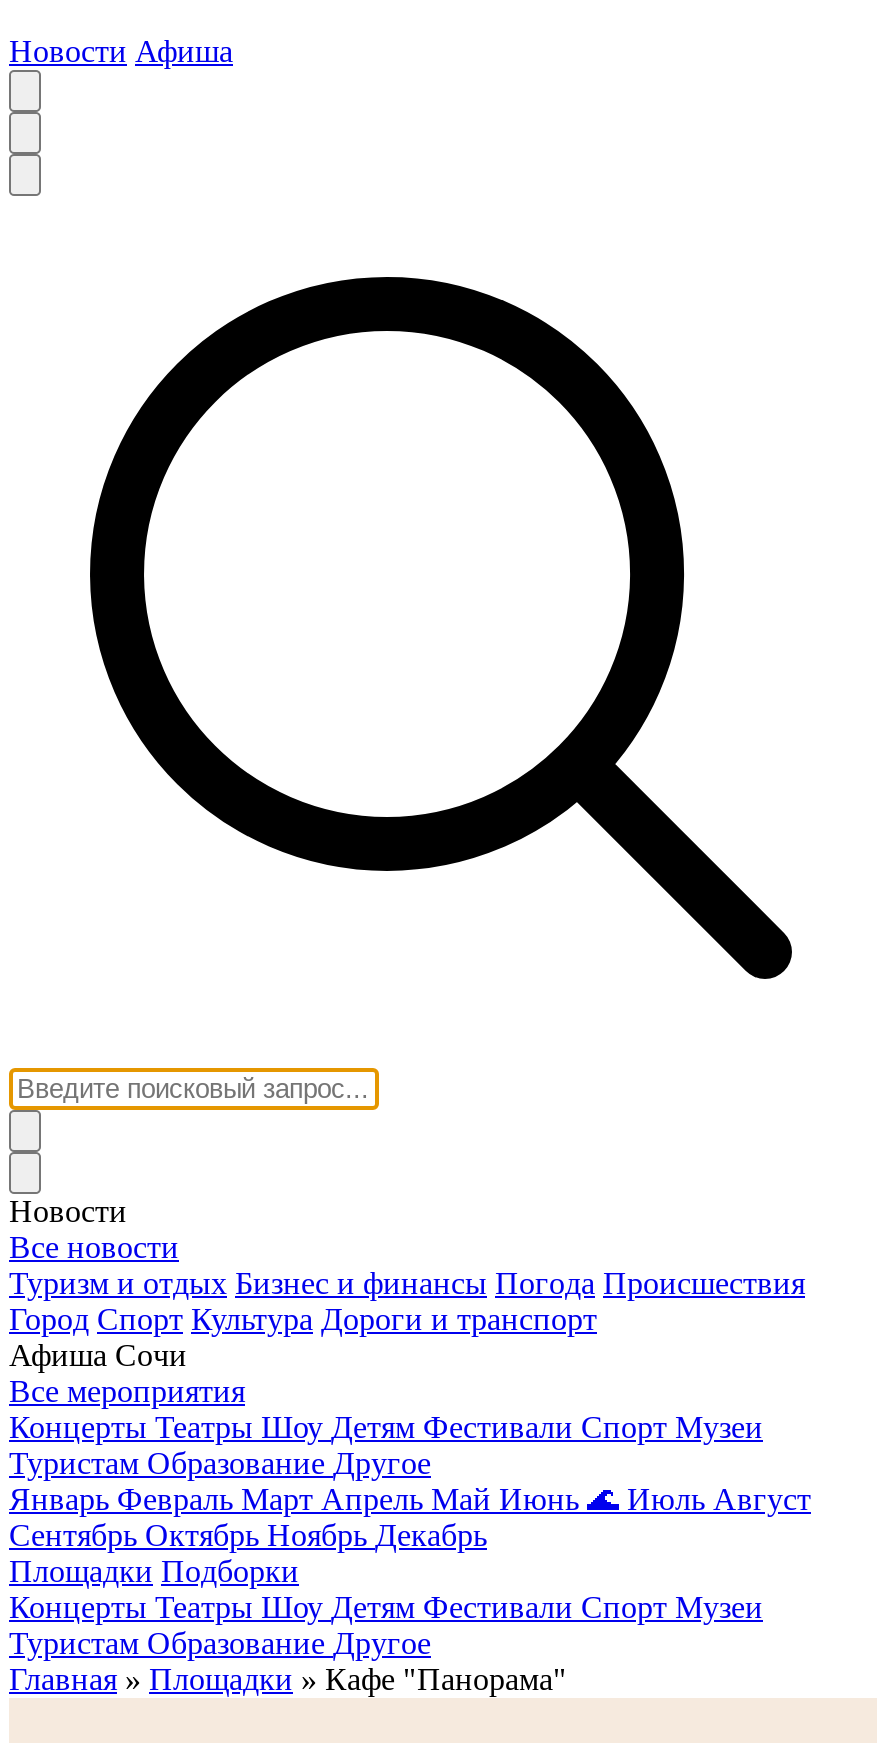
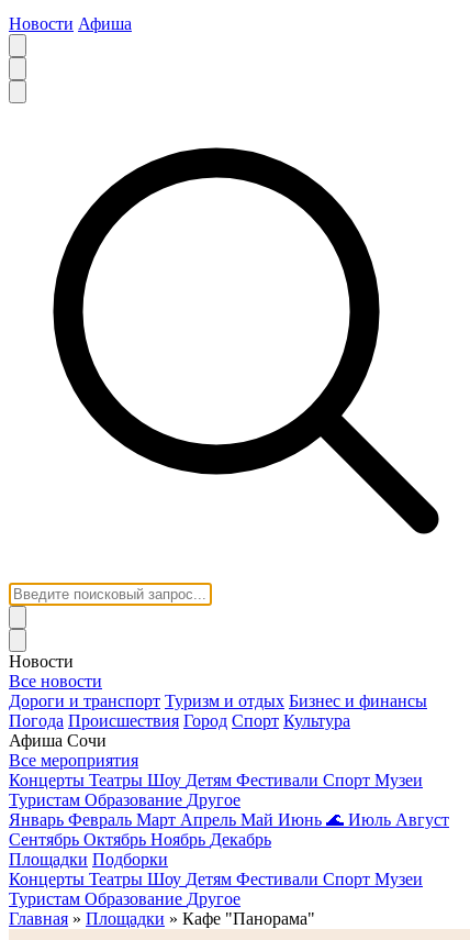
- Туризм и отдых Бизнес и финансы Погода Происшествия
- Город Спорт Культура Дороги и транспорт
+ Дороги и транспорт Туризм и отдых Бизнес и финансы
+ Погода Происшествия Город Спорт Культура
